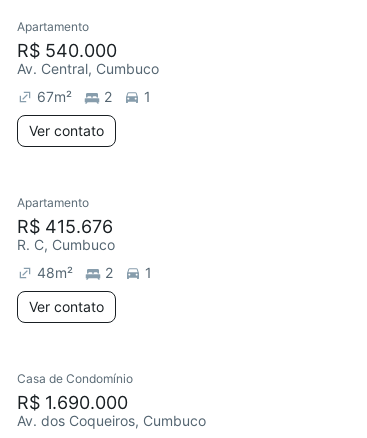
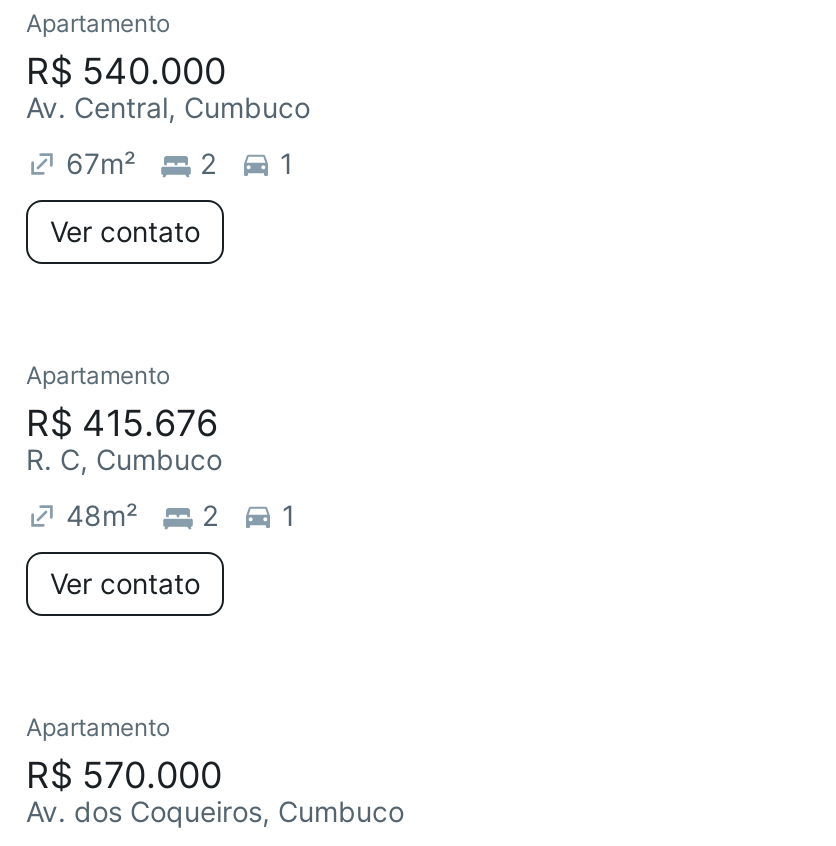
- Casa de Condomínio
- R$ 1.690.000
+ Apartamento
+ R$ 570.000
